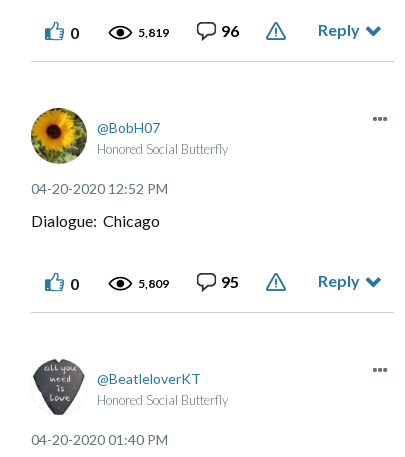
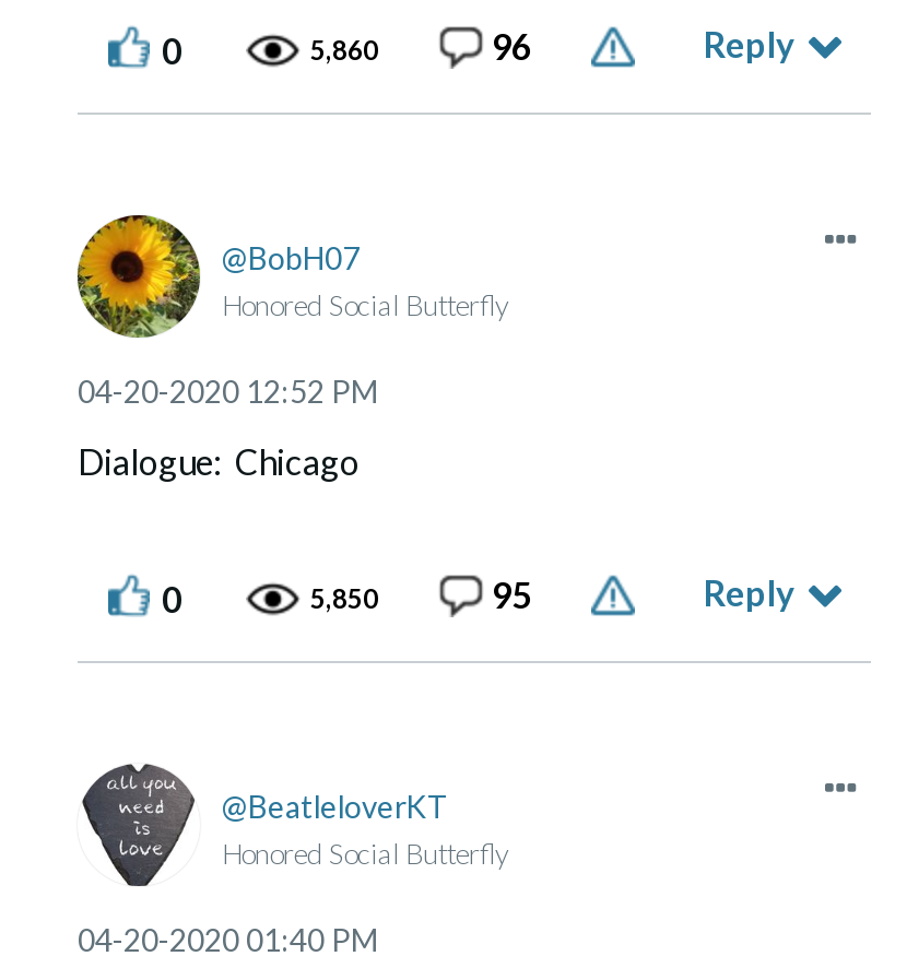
- 5,819
+ 5,860

- 5,809
+ 5,850
